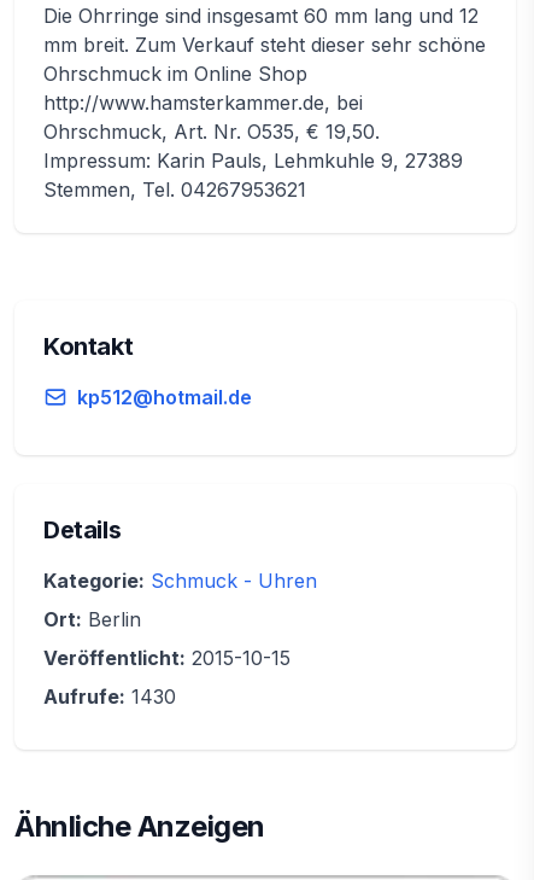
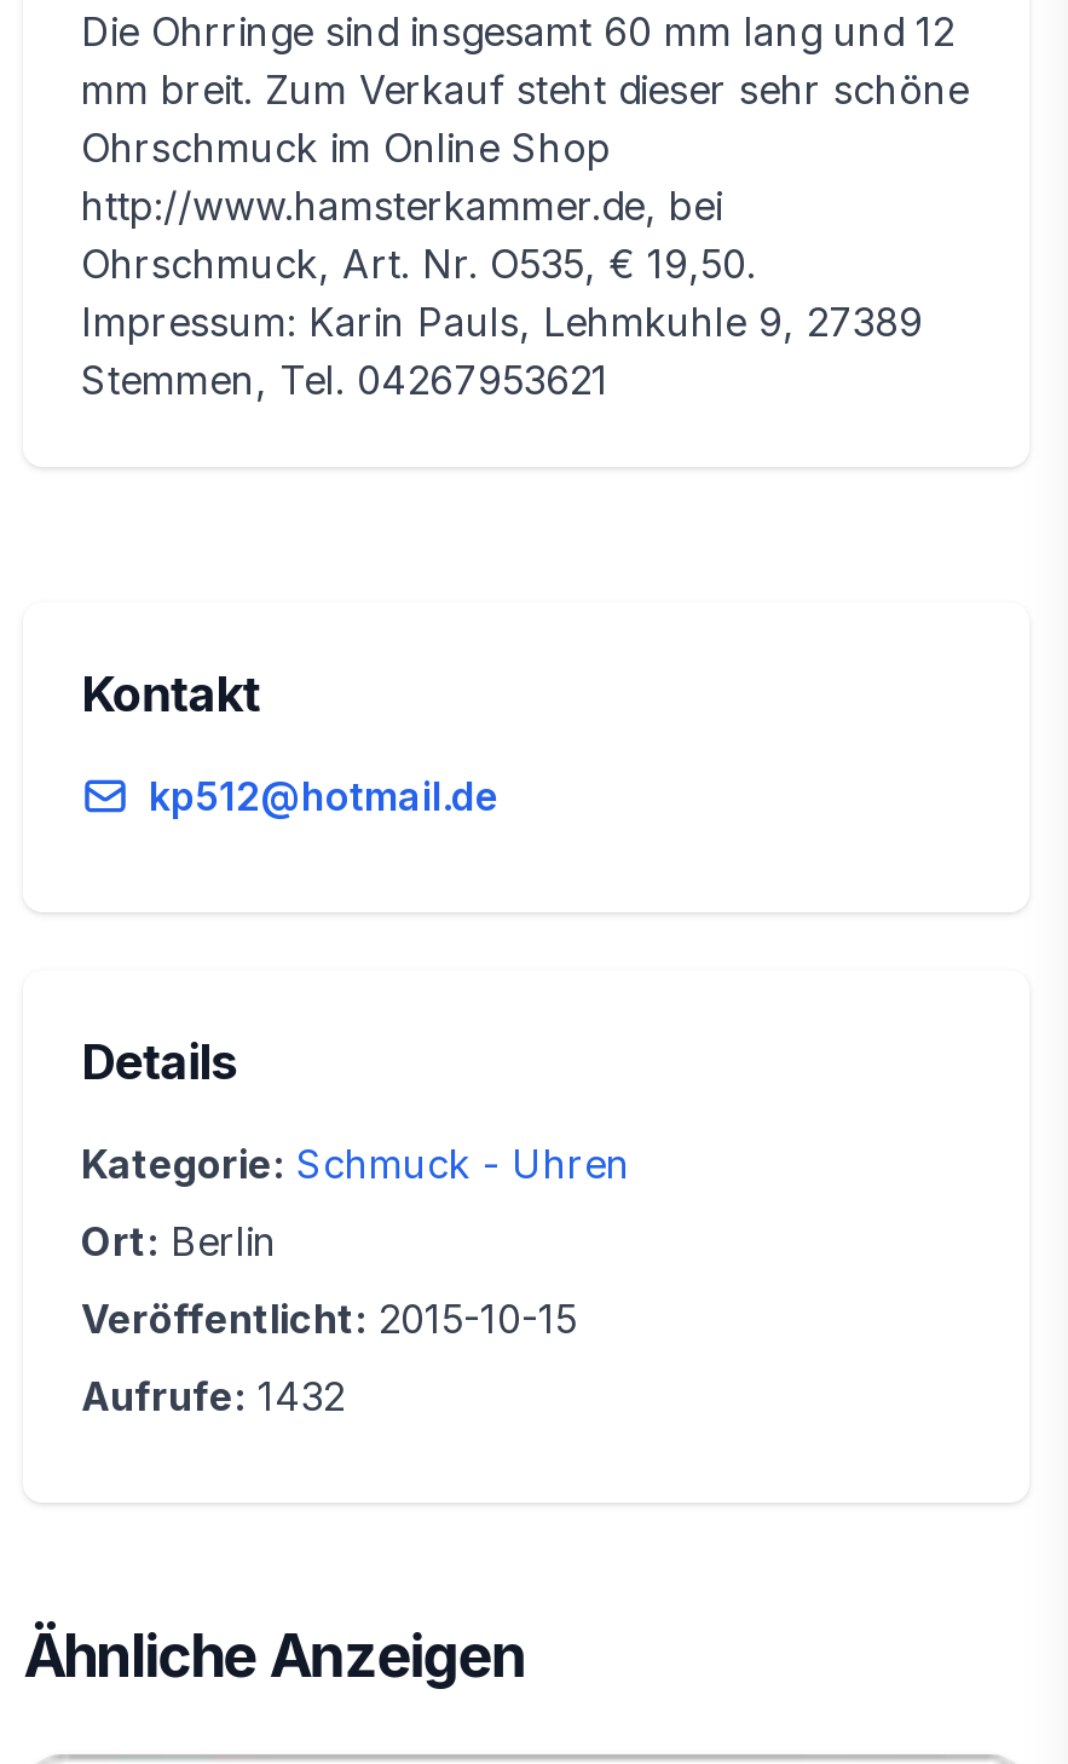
- Aufrufe: 1430
+ Aufrufe: 1432
